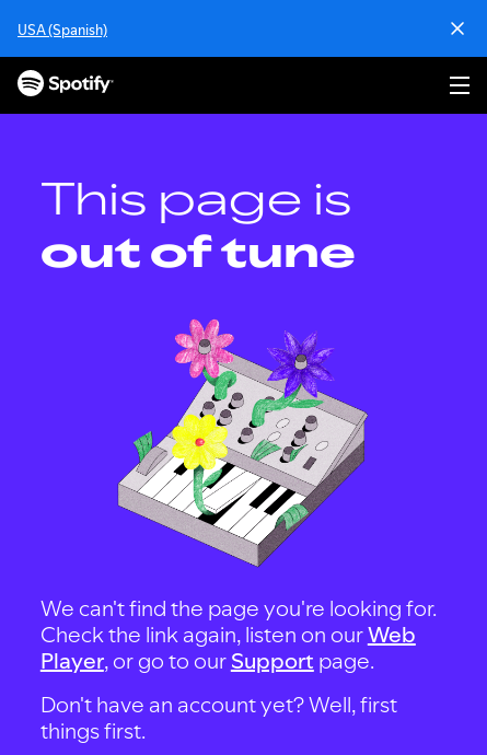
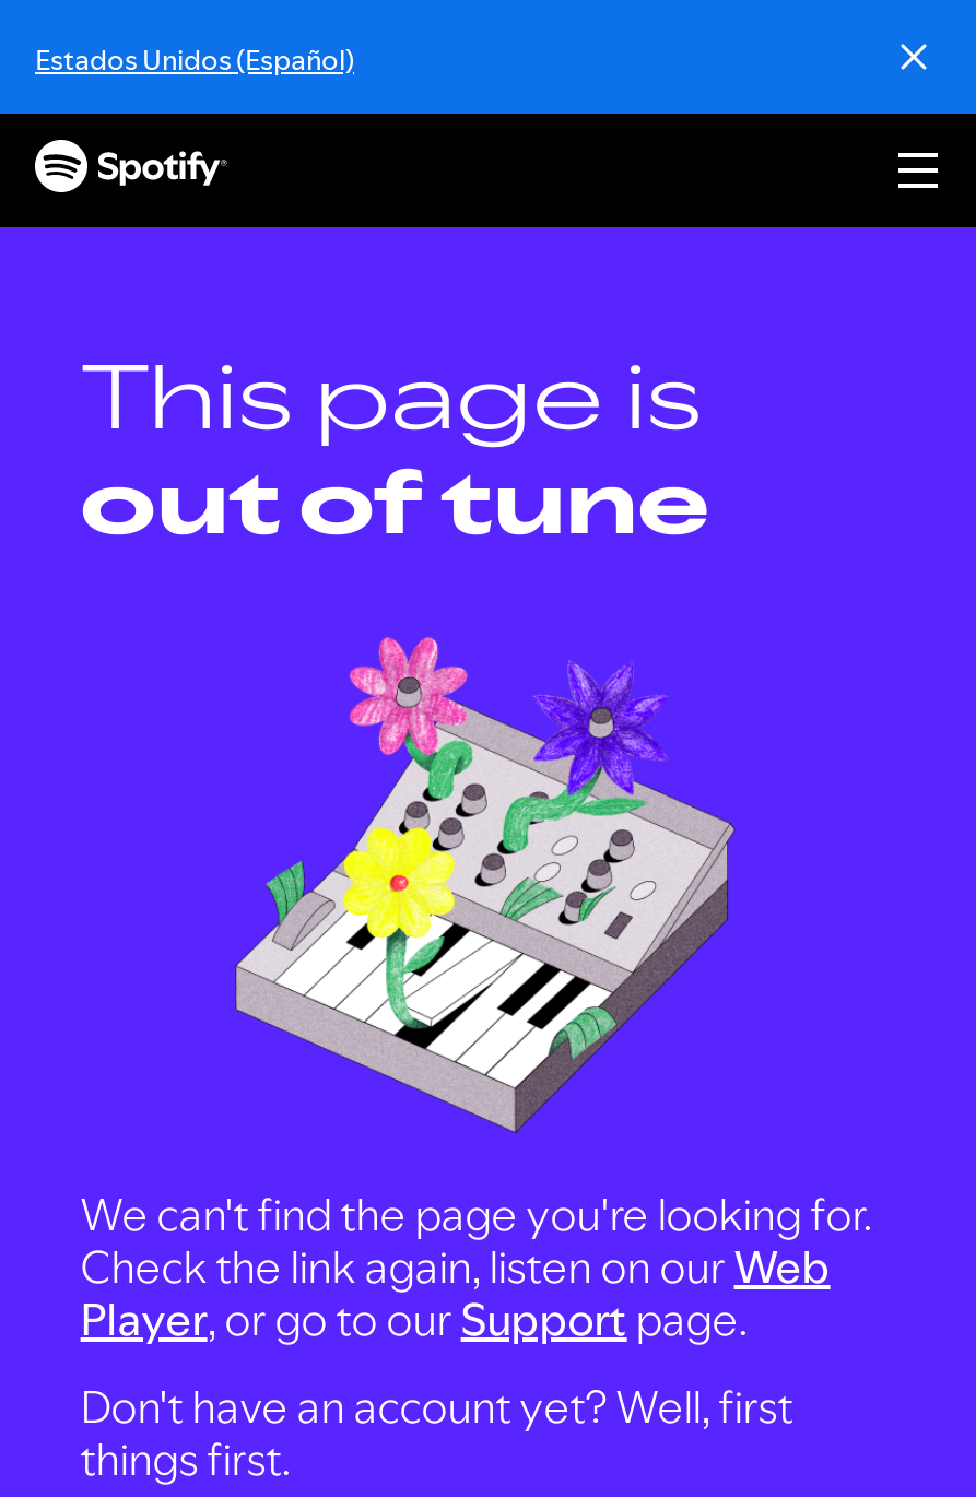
- USA (Spanish)
+ Estados Unidos (Español)
